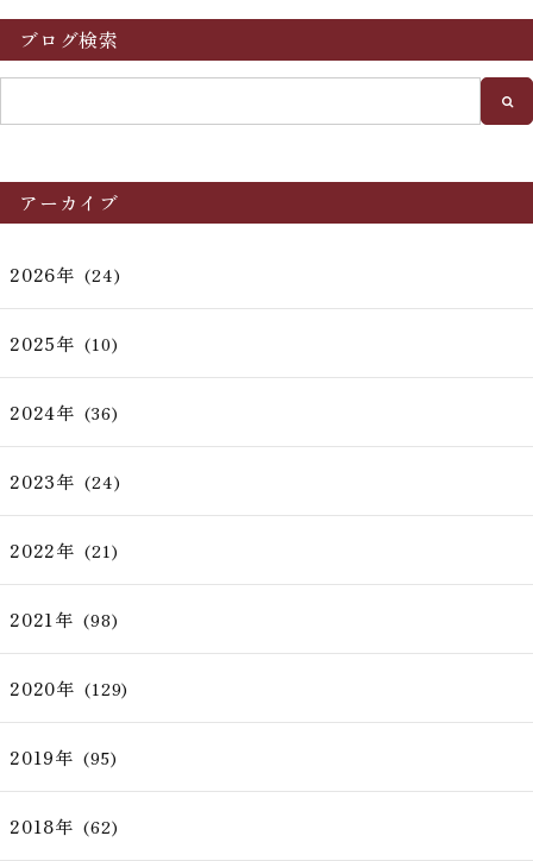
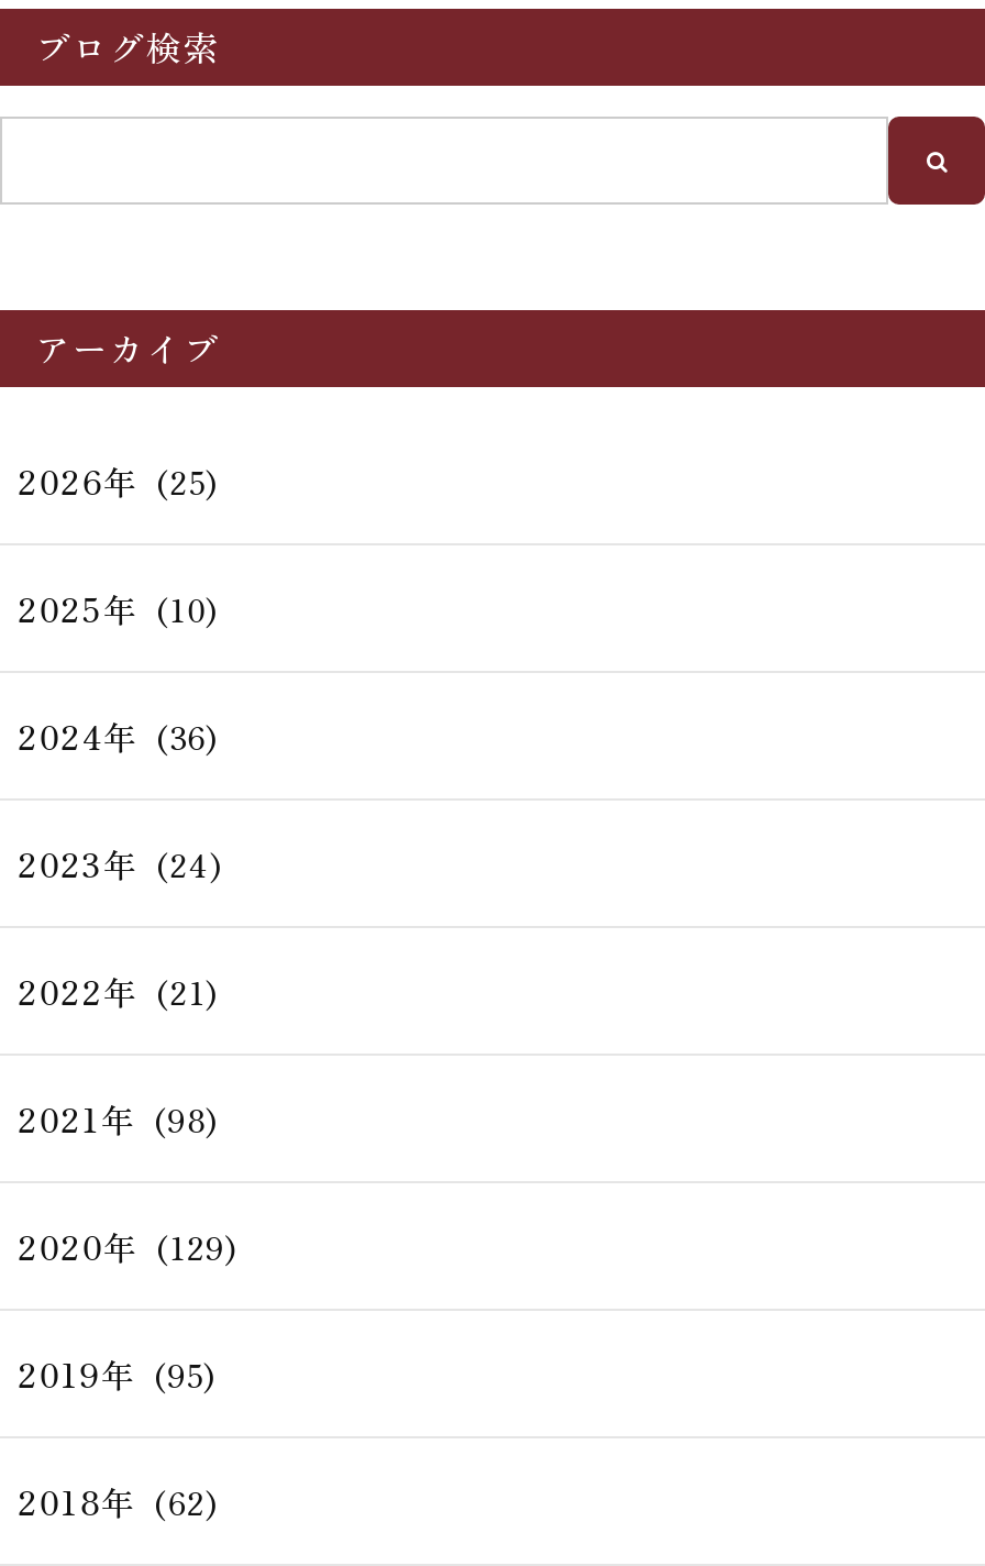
- 2026年 (24)
+ 2026年 (25)
